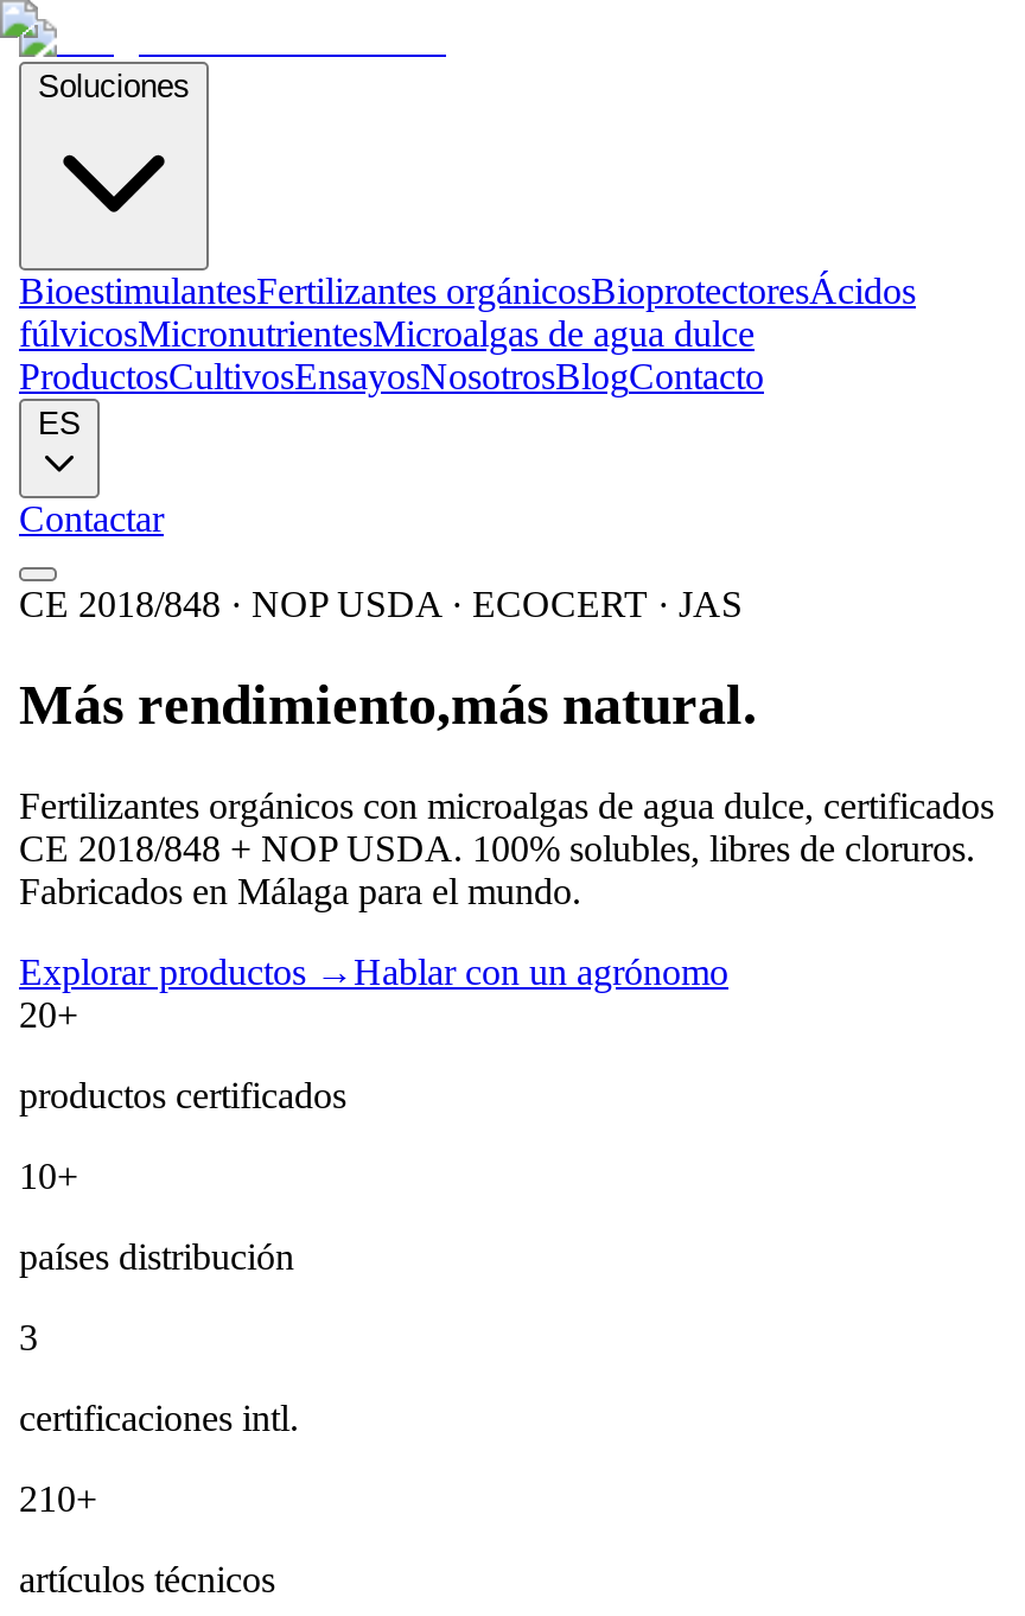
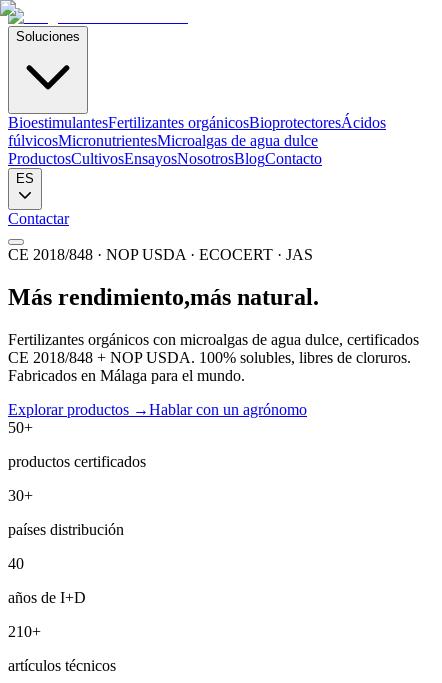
- 20+
+ 50+

- 10+
+ 30+

- 3
+ 40

- certificaciones intl.
+ años de I+D
